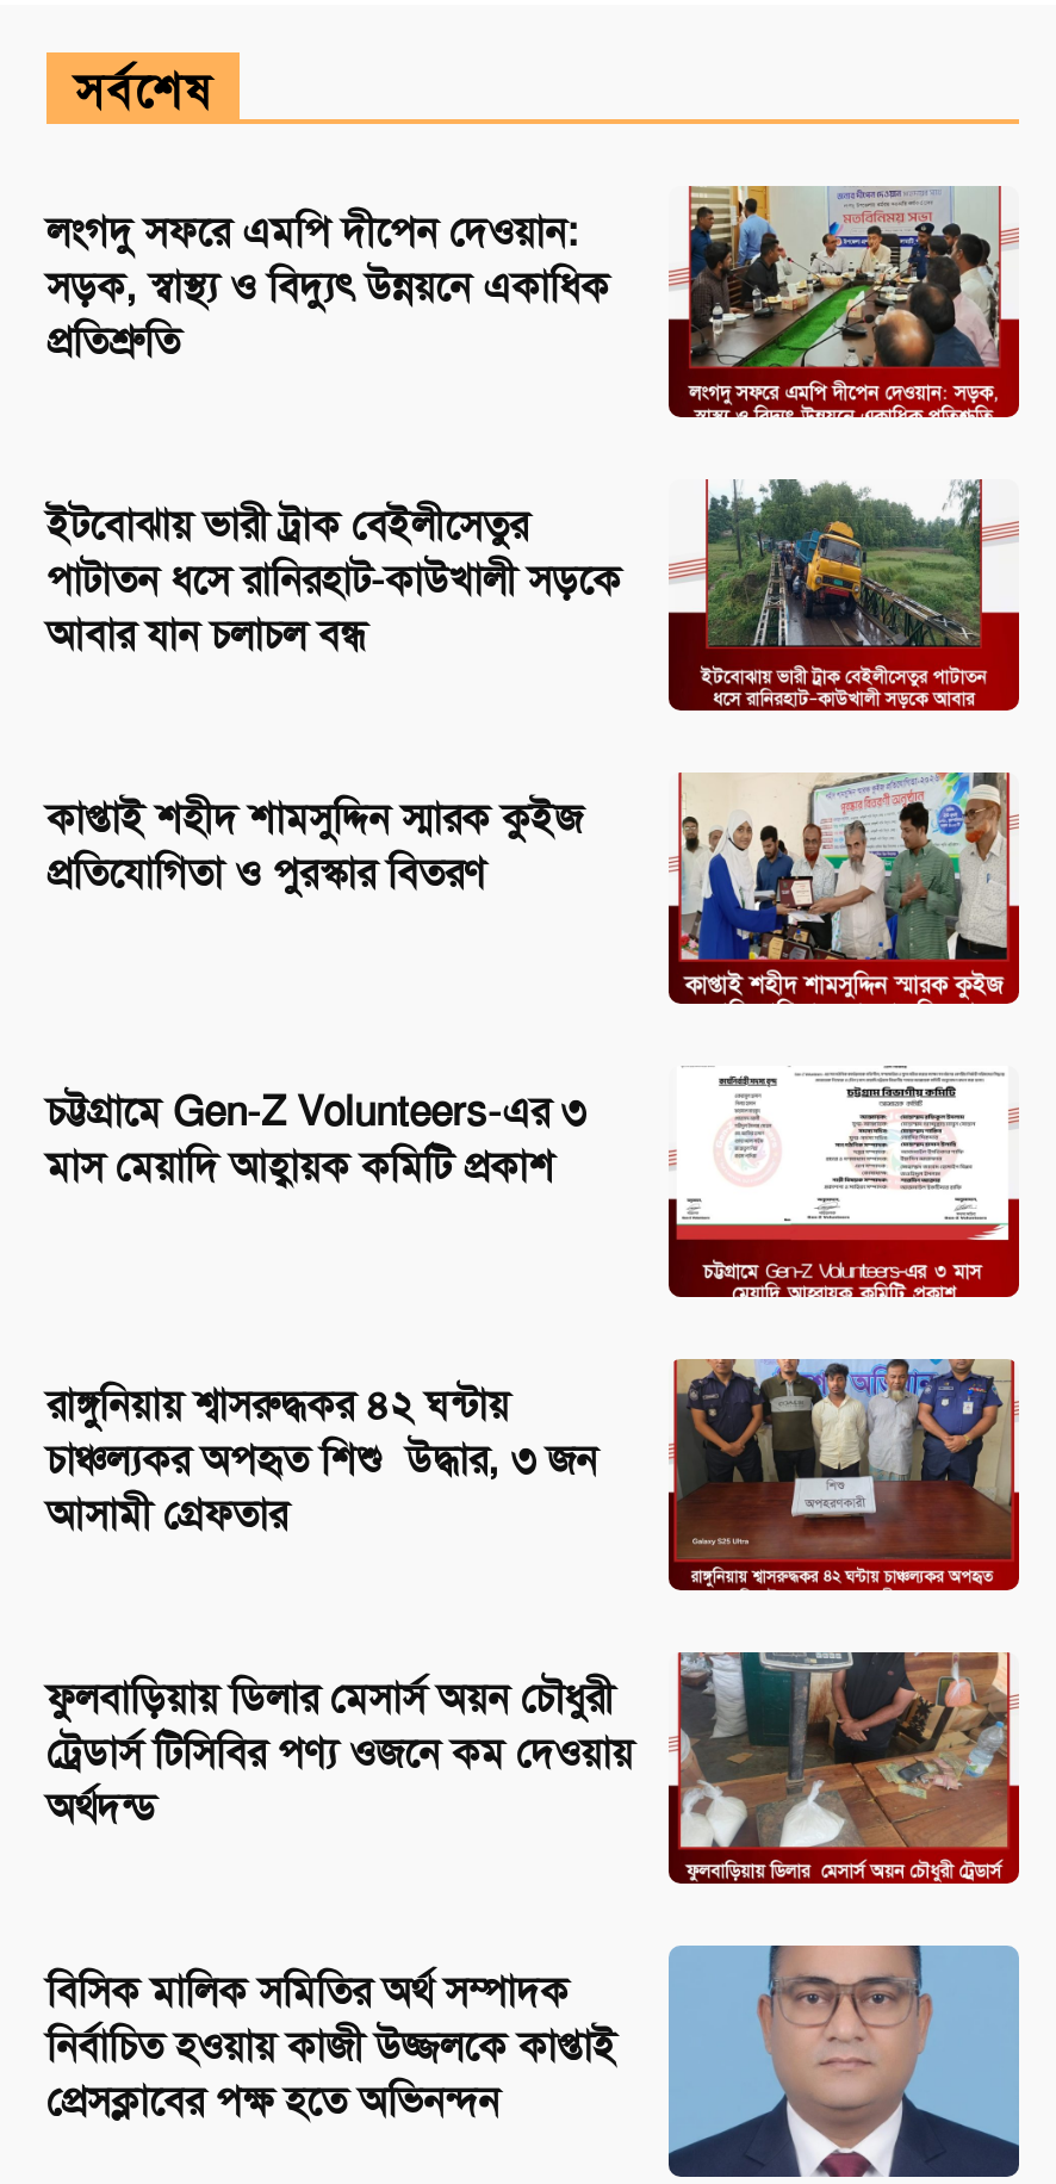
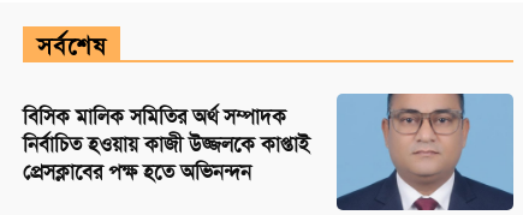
- [image]
- লংগদু সফরে এমপি দীপেন দেওয়ান:
- সড়ক, স্বাস্থ্য ও বিদ্যুৎ উন্নয়নে একাধিক
- প্রতিশ্রুতি
- ইটবোঝায় ভারী ট্রাক বেইলীসেতুর
- পাটাতন ধসে রানিরহাট-কাউখালী সড়কে
- আবার যান চলাচল বন্ধ
- কাপ্তাই শহীদ শামসুদ্দিন স্মারক কুইজ
- প্রতিযোগিতা ও পুরস্কার বিতরণ

- [image]

- [image]

- [image]
- চট্টগ্রামে Gen-Z Volunteers-এর ৩
- মাস মেয়াদি আহ্বায়ক কমিটি প্রকাশ

- [image]
- রাঙ্গুনিয়ায় শ্বাসরুদ্ধকর ৪২ ঘন্টায়
- চাঞ্চল্যকর অপহৃত শিশু উদ্ধার, ৩ জন
- আসামী গ্রেফতার
- ফুলবাড়িয়ায় ডিলার মেসার্স অয়ন চৌধুরী
- ট্রেডার্স টিসিবির পণ্য ওজনে কম দেওয়ায়
- অর্থদন্ড

- [image]
